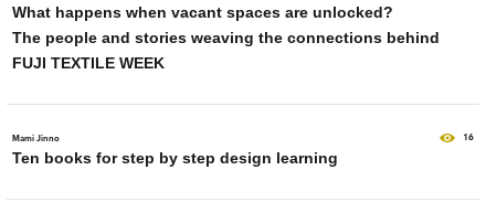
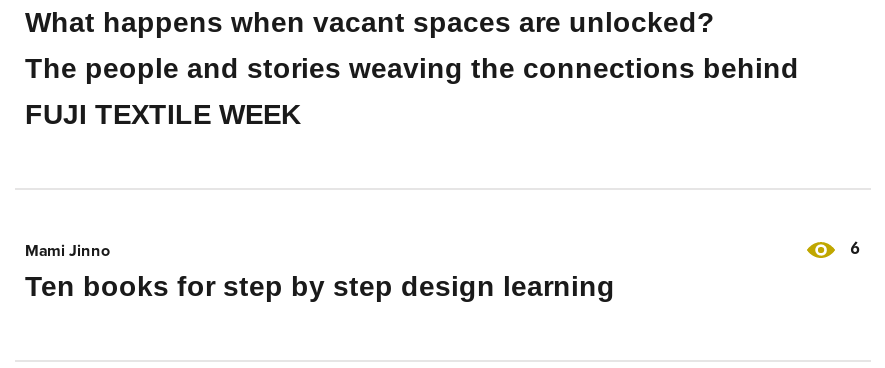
- 16
+ 6
